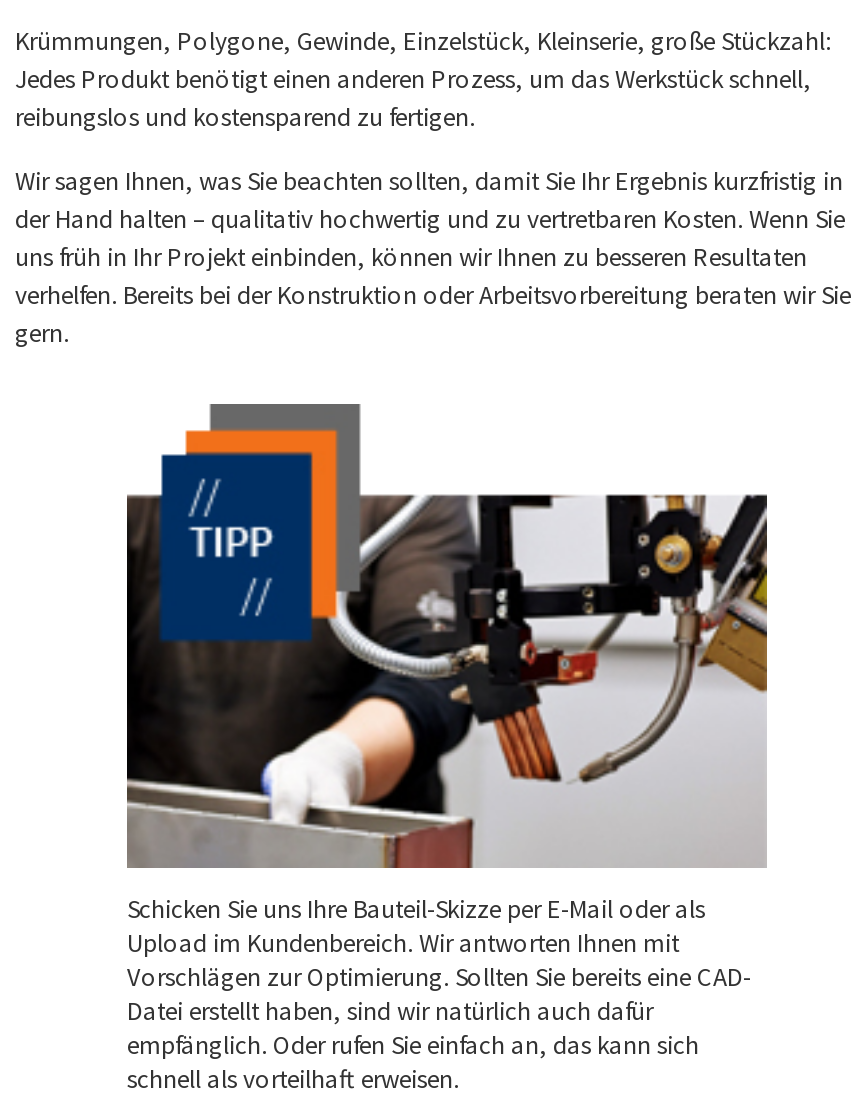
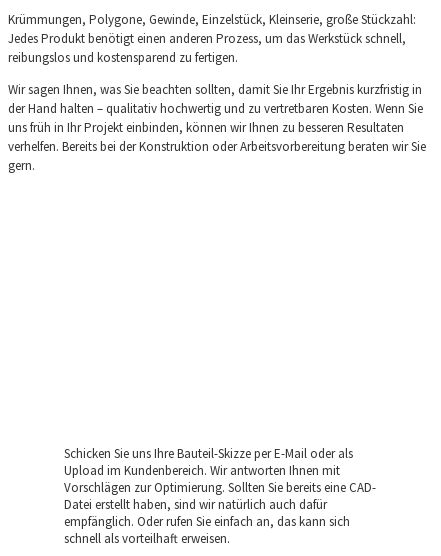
- [image]
